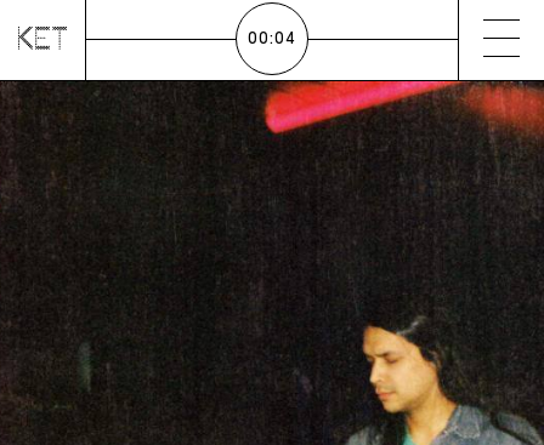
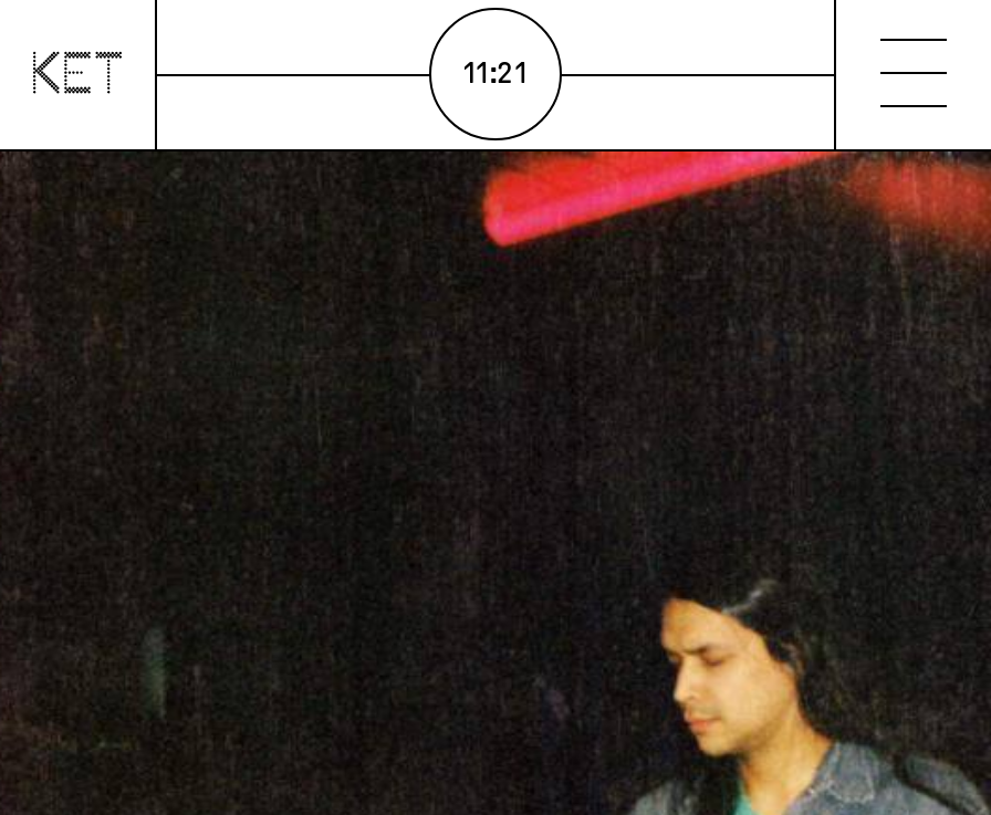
- 00 04
+ 11 21
